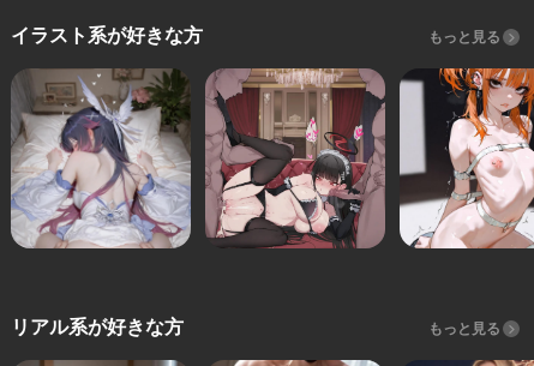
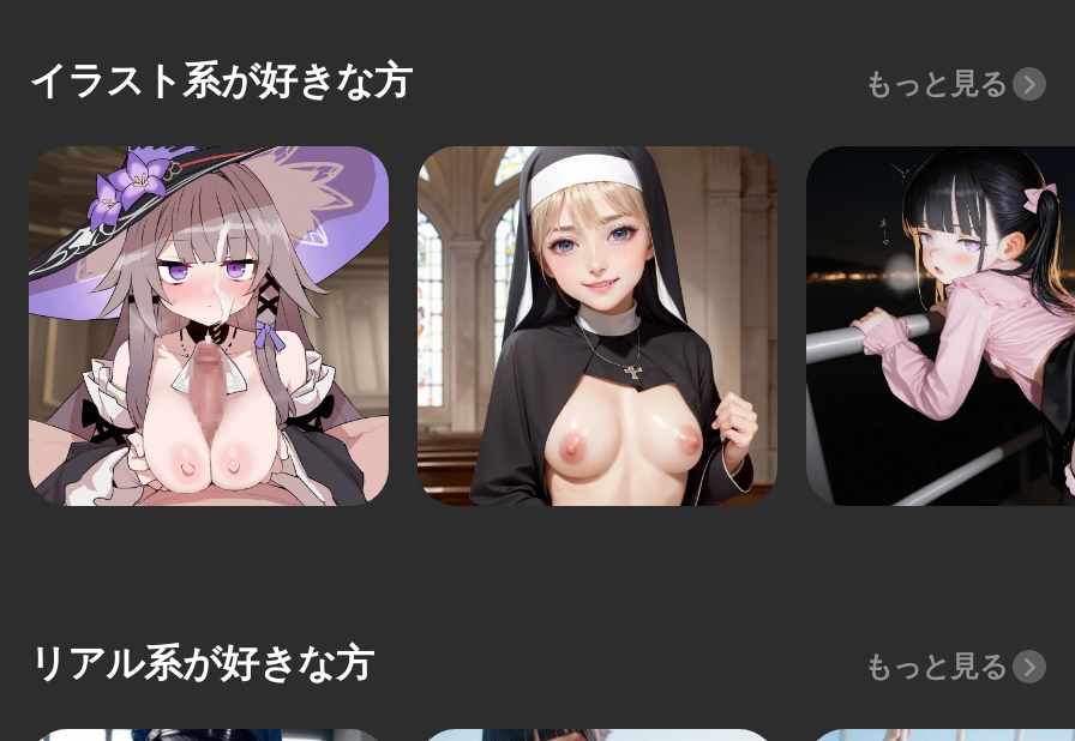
- [image]
+ [image]

- [image]
+ [image]

- [image]
+ [image]
